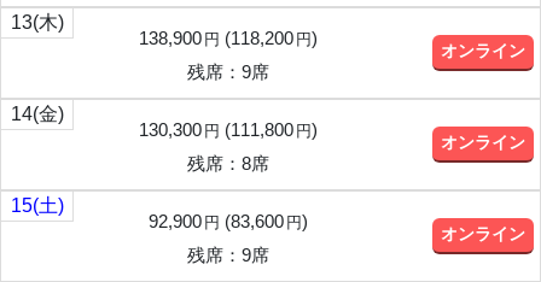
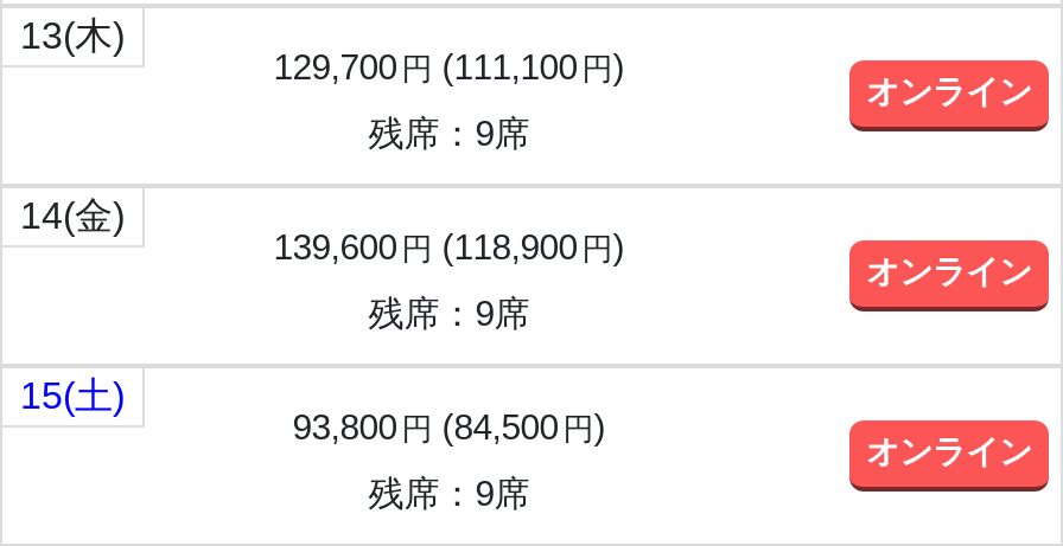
- 138,900 円 (118,200 円)
+ 129,700 円 (111,100 円)

- 130,300 円 (111,800 円)
+ 139,600 円 (118,900 円)

- 残席：8席
+ 残席：9席

- 92,900 円 (83,600 円)
+ 93,800 円 (84,500 円)
